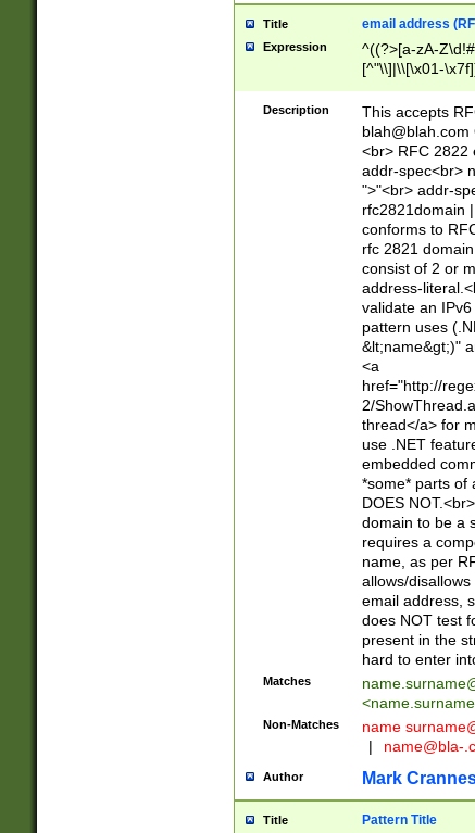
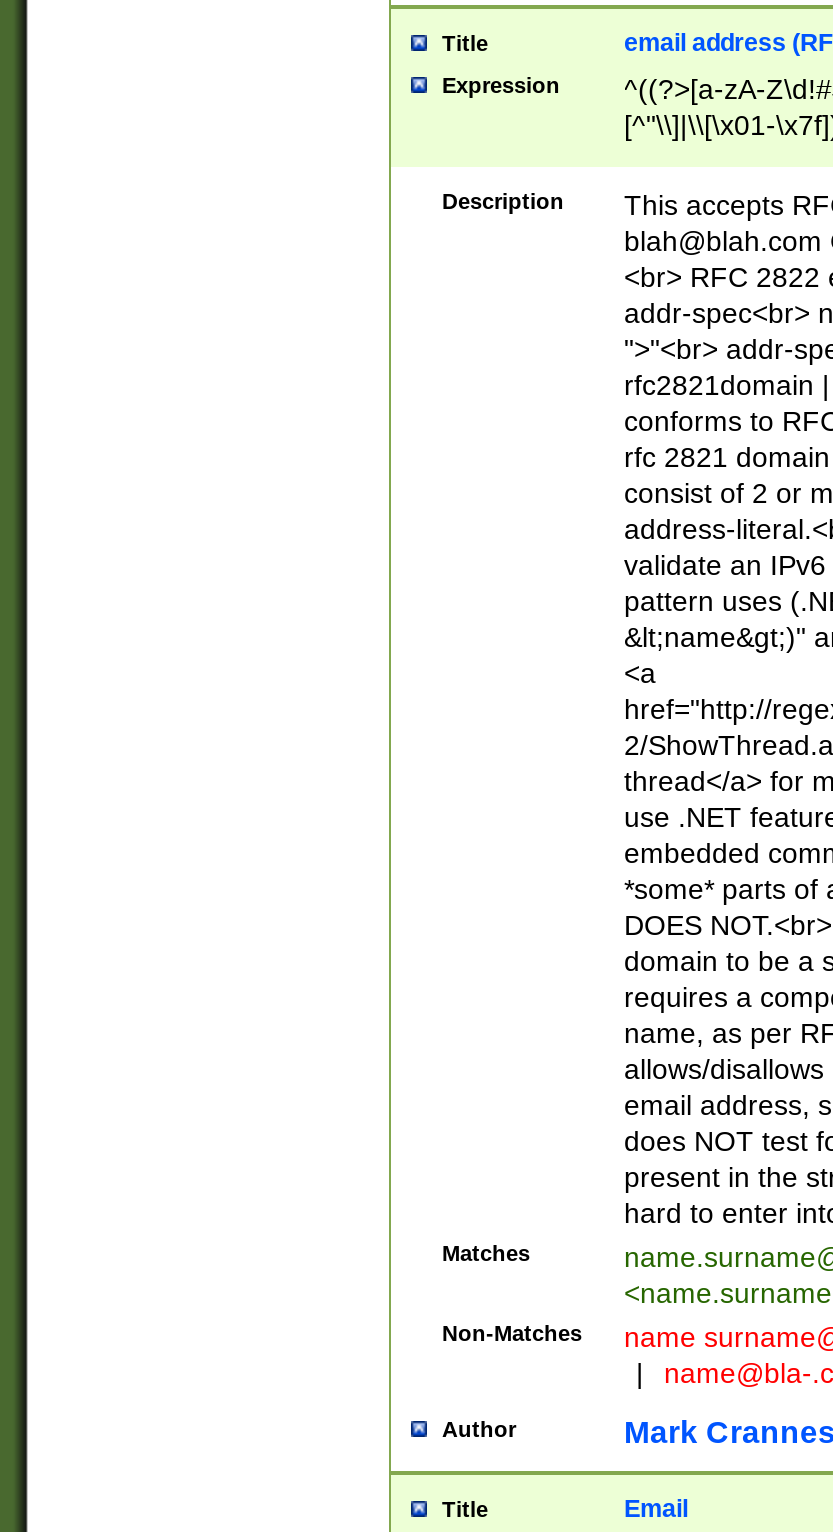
- Pattern Title
+ Email
